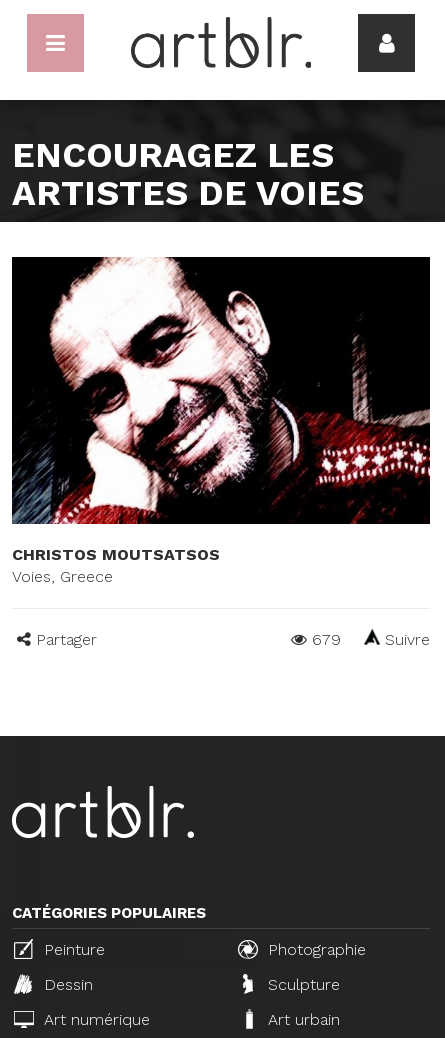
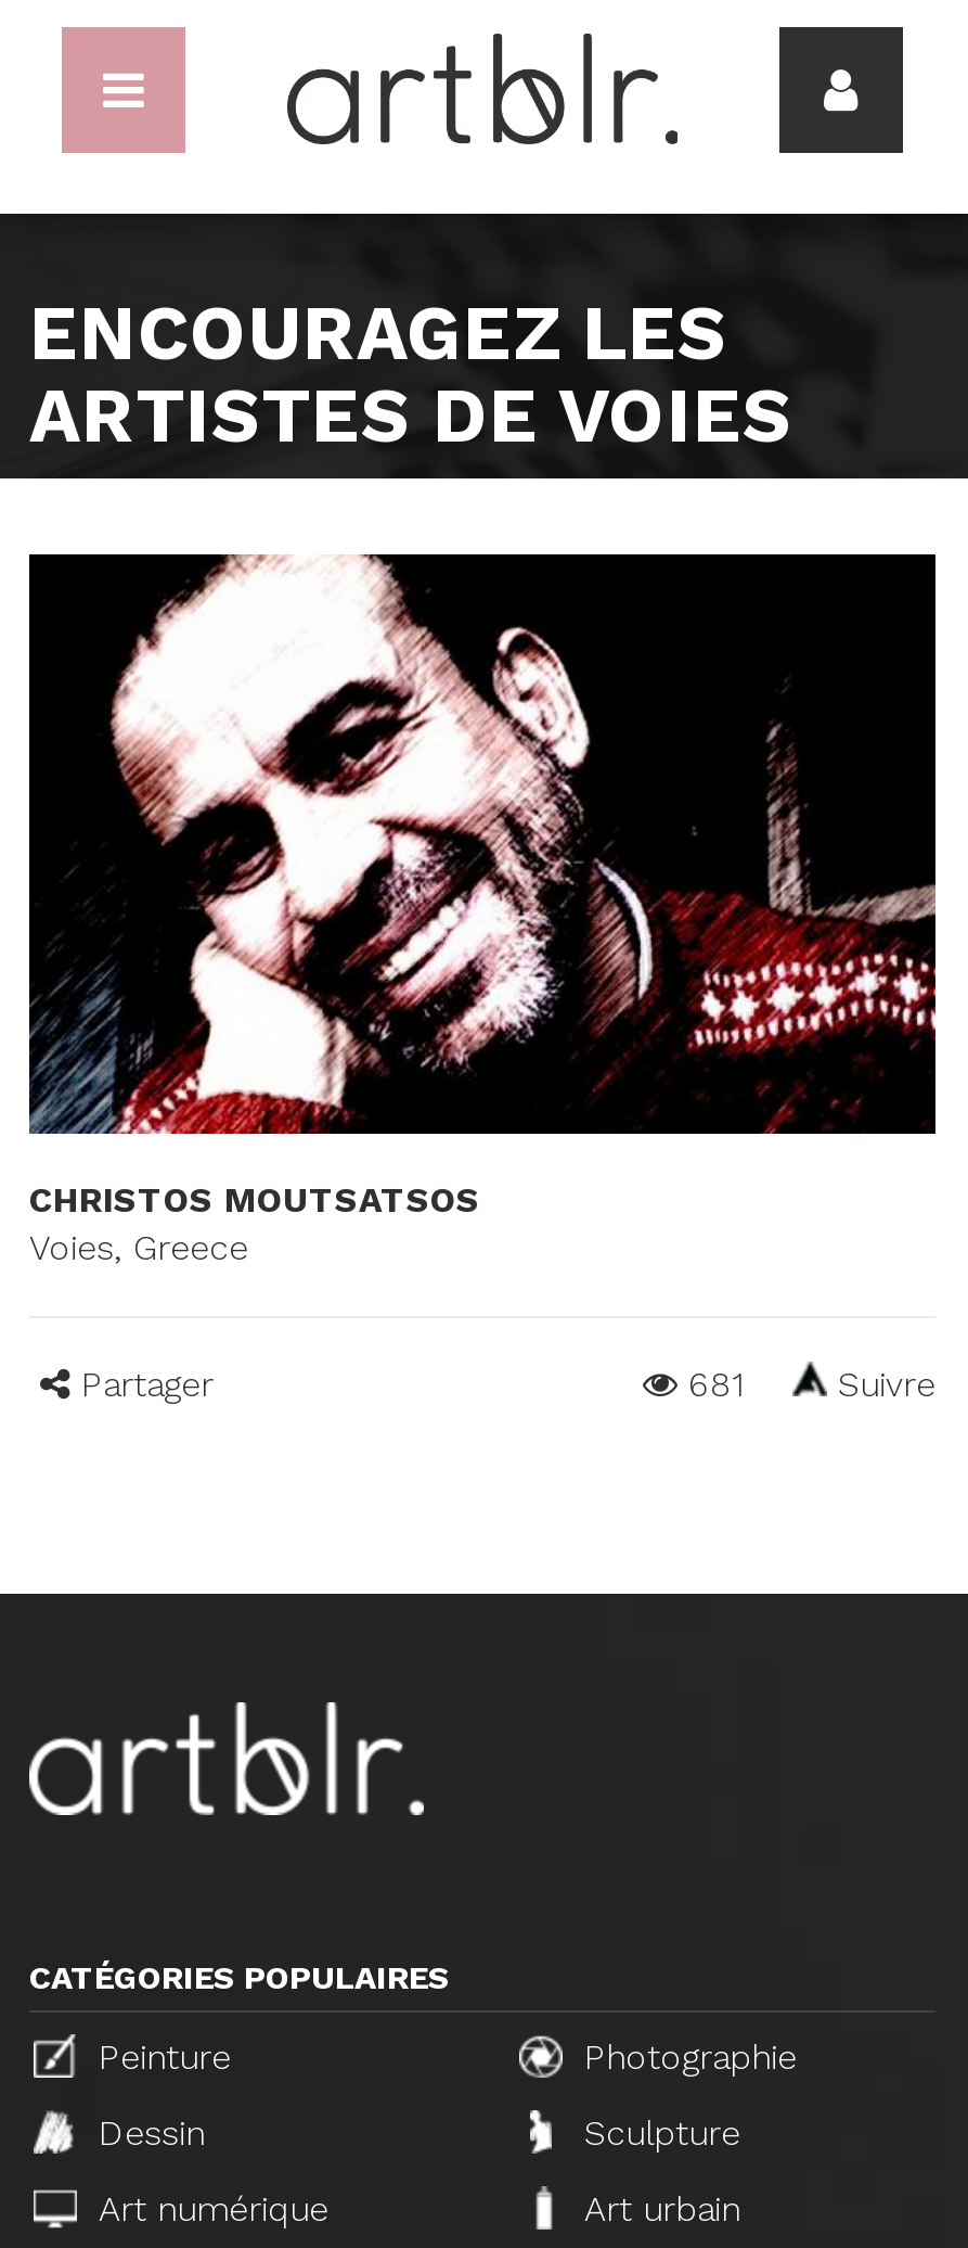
- 679
+ 681
